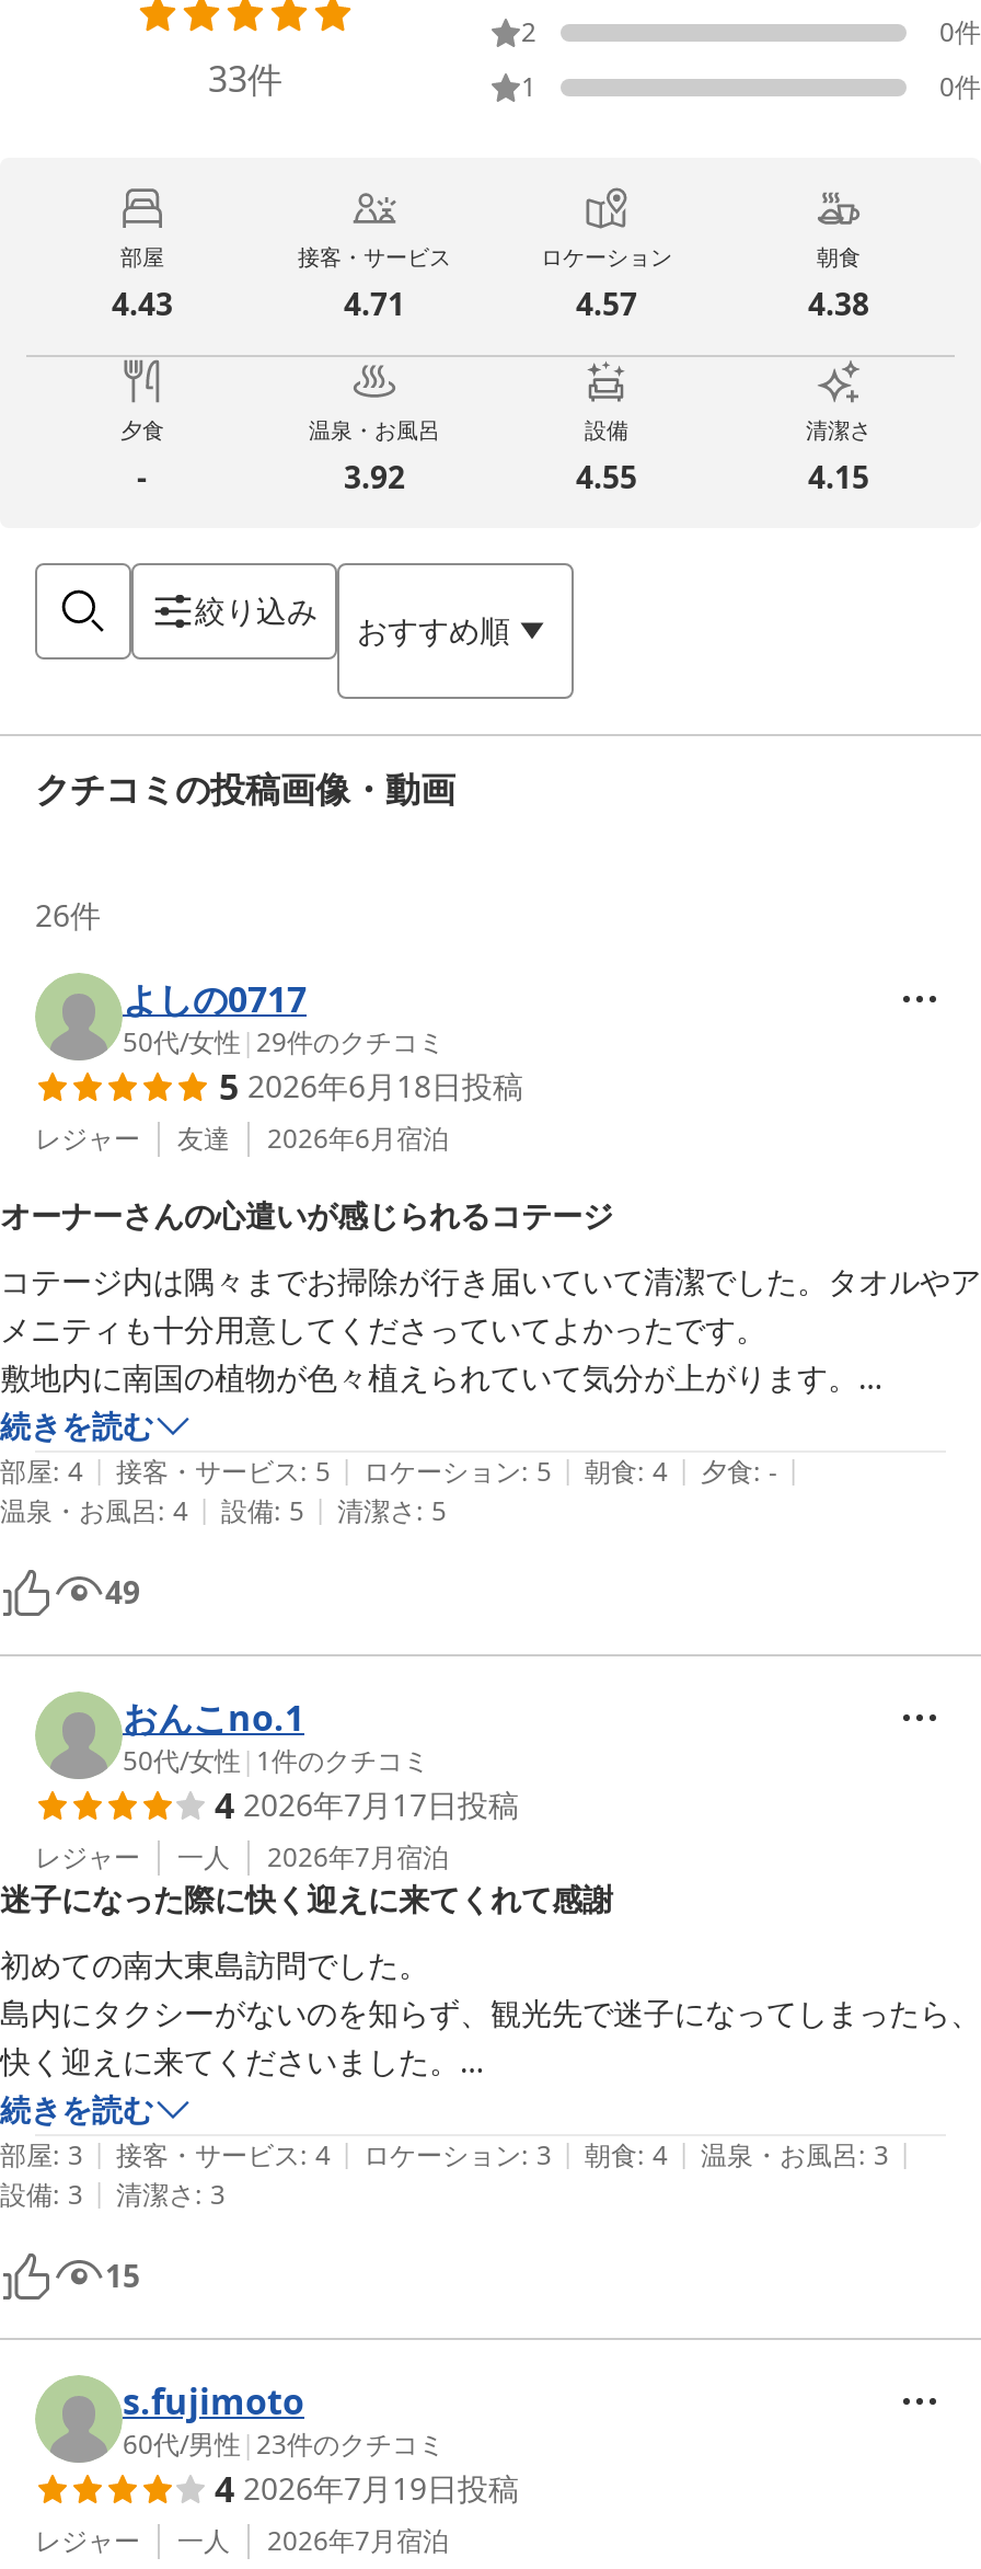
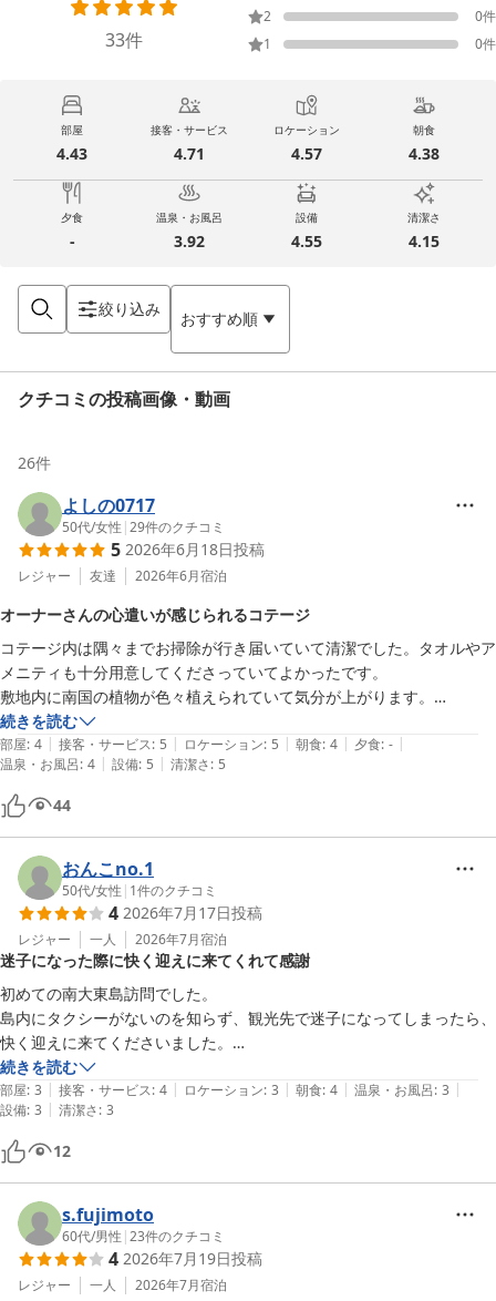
- 49
+ 44

- 15
+ 12
